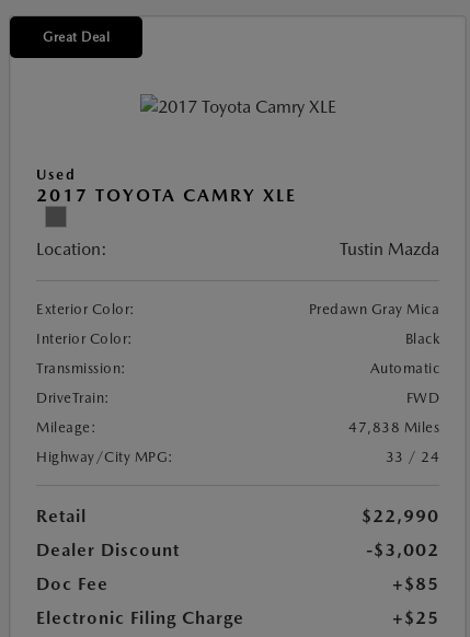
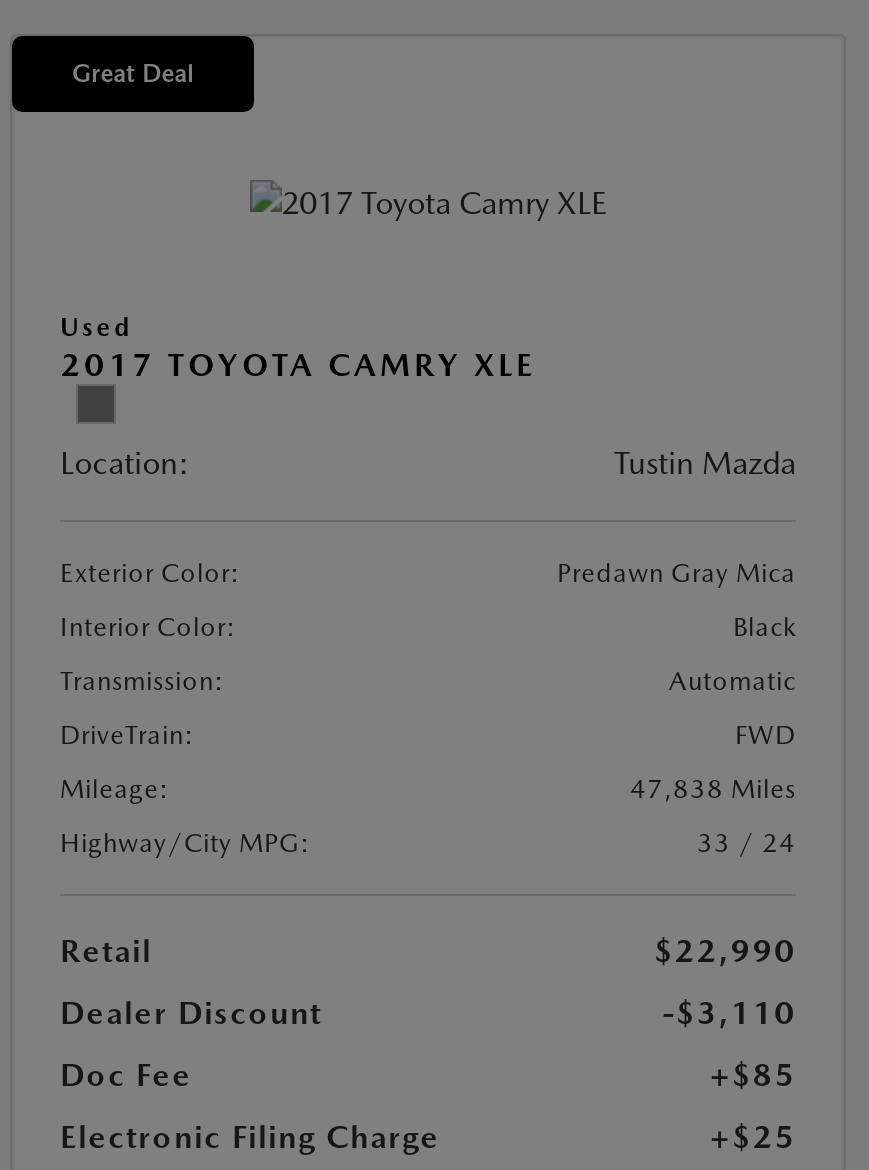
- -$3,002
+ -$3,110
